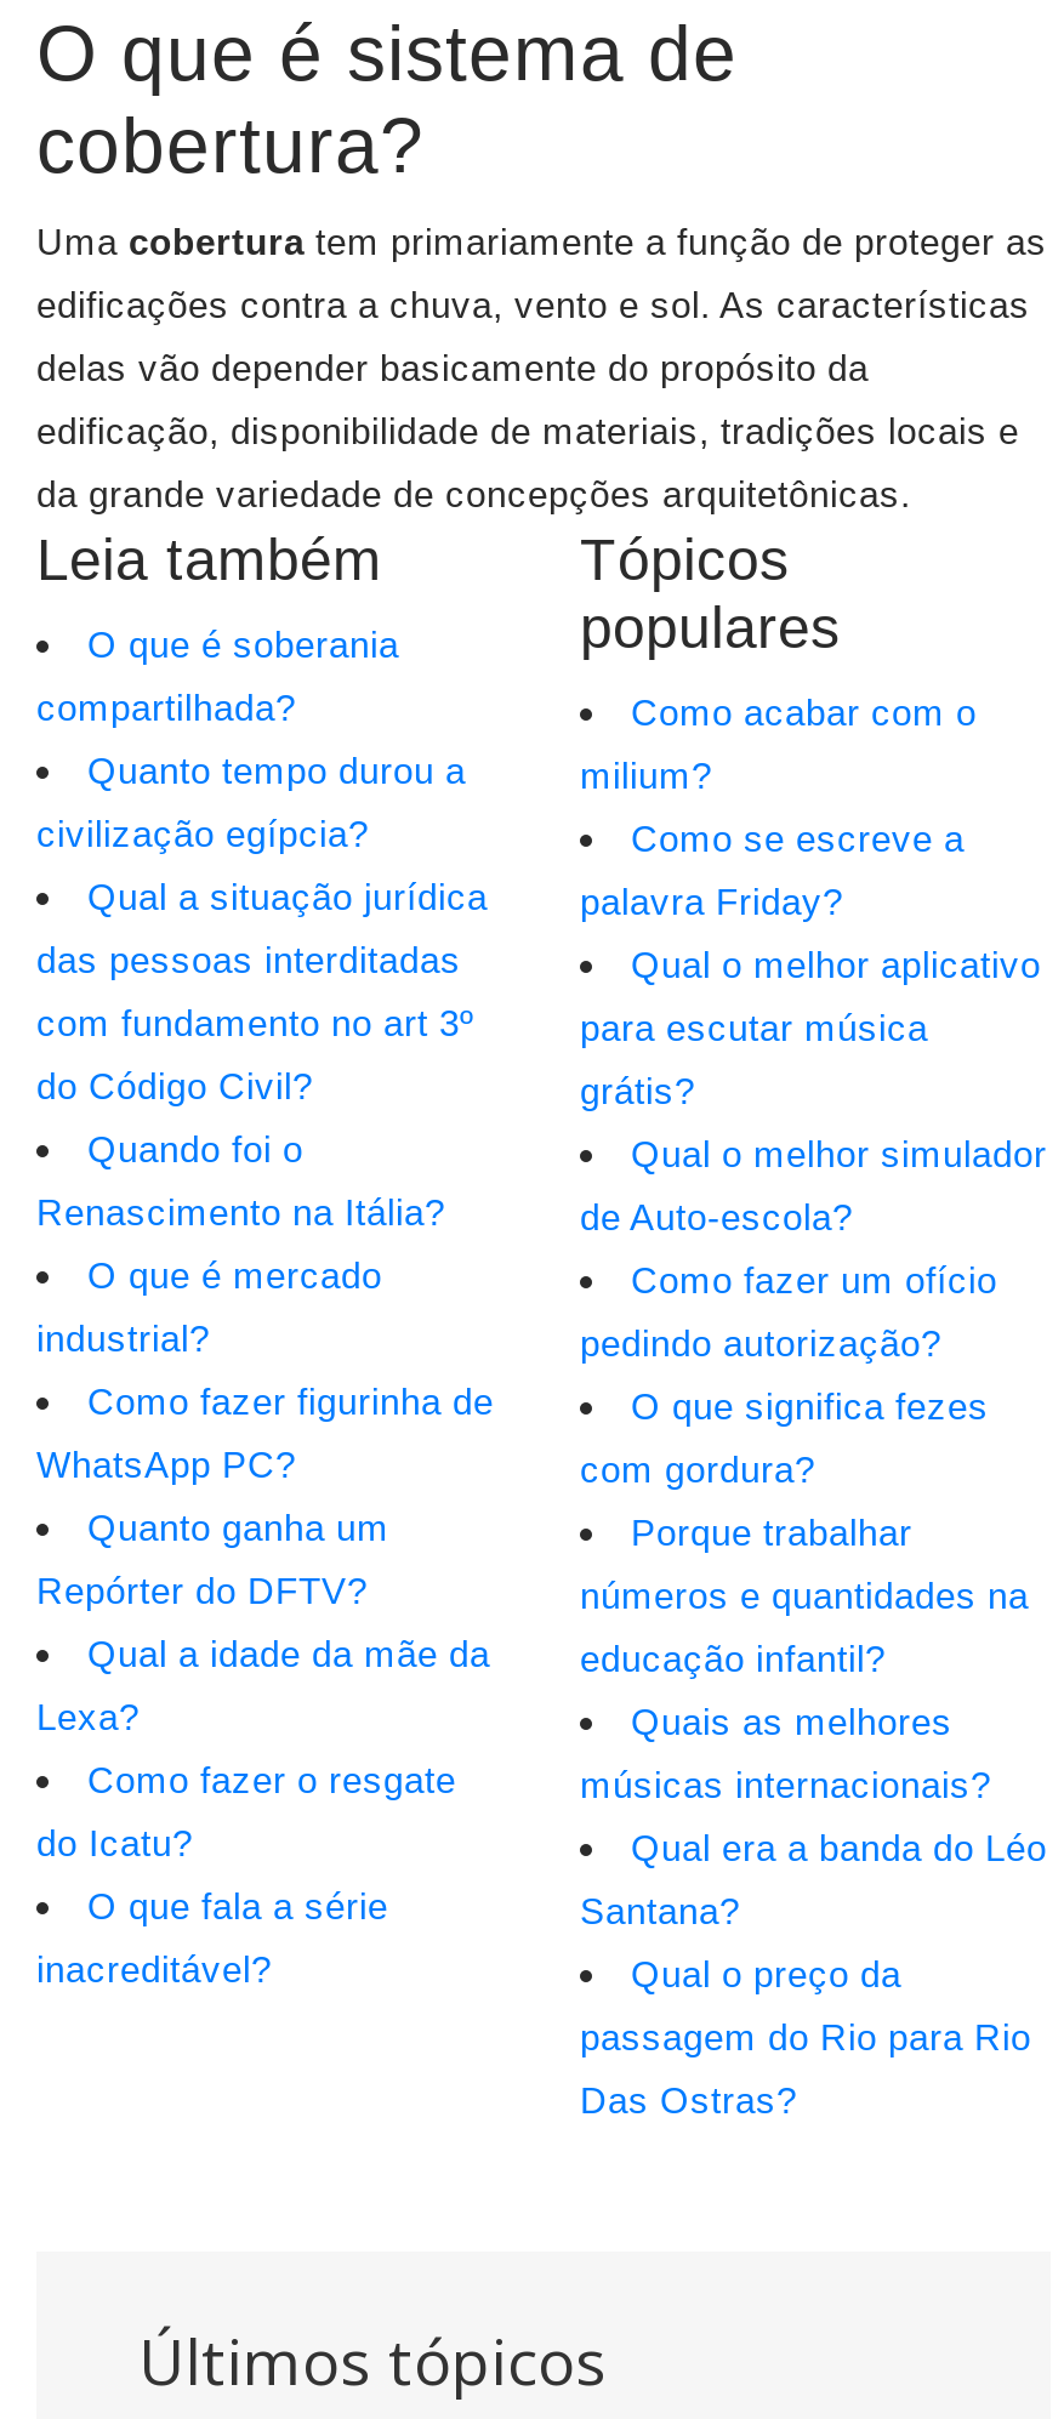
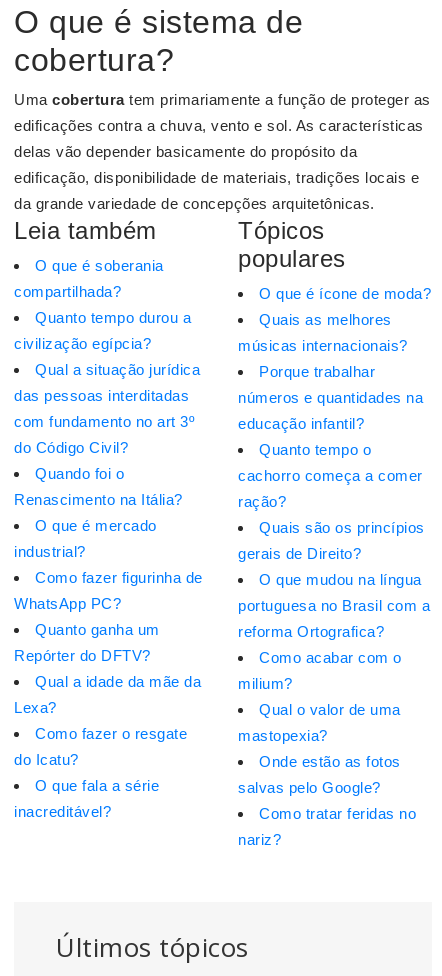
moved down: Como acabar com o | milium?

- Como se escreve a
- palavra Friday?
- Qual o melhor aplicativo
- para escutar música
- grátis?
- Qual o melhor simulador
- de Auto-escola?
- Como fazer um ofício
- pedindo autorização?
- O que significa fezes
- com gordura?
+ O que é ícone de moda?

moved up: Porque trabalhar | números e quantidades na | educação infantil?

moved up: Quais as melhores | músicas internacionais?

- Qual era a banda do Léo
- Santana?
- Qual o preço da
- passagem do Rio para Rio
- Das Ostras?
+ Quanto tempo o
+ cachorro começa a comer
+ ração?
+ Quais são os princípios
+ gerais de Direito?
+ O que mudou na língua
+ portuguesa no Brasil com a
+ reforma Ortografica?
+ Qual o valor de uma
+ mastopexia?
+ Onde estão as fotos
+ salvas pelo Google?
+ Como tratar feridas no
+ nariz?
